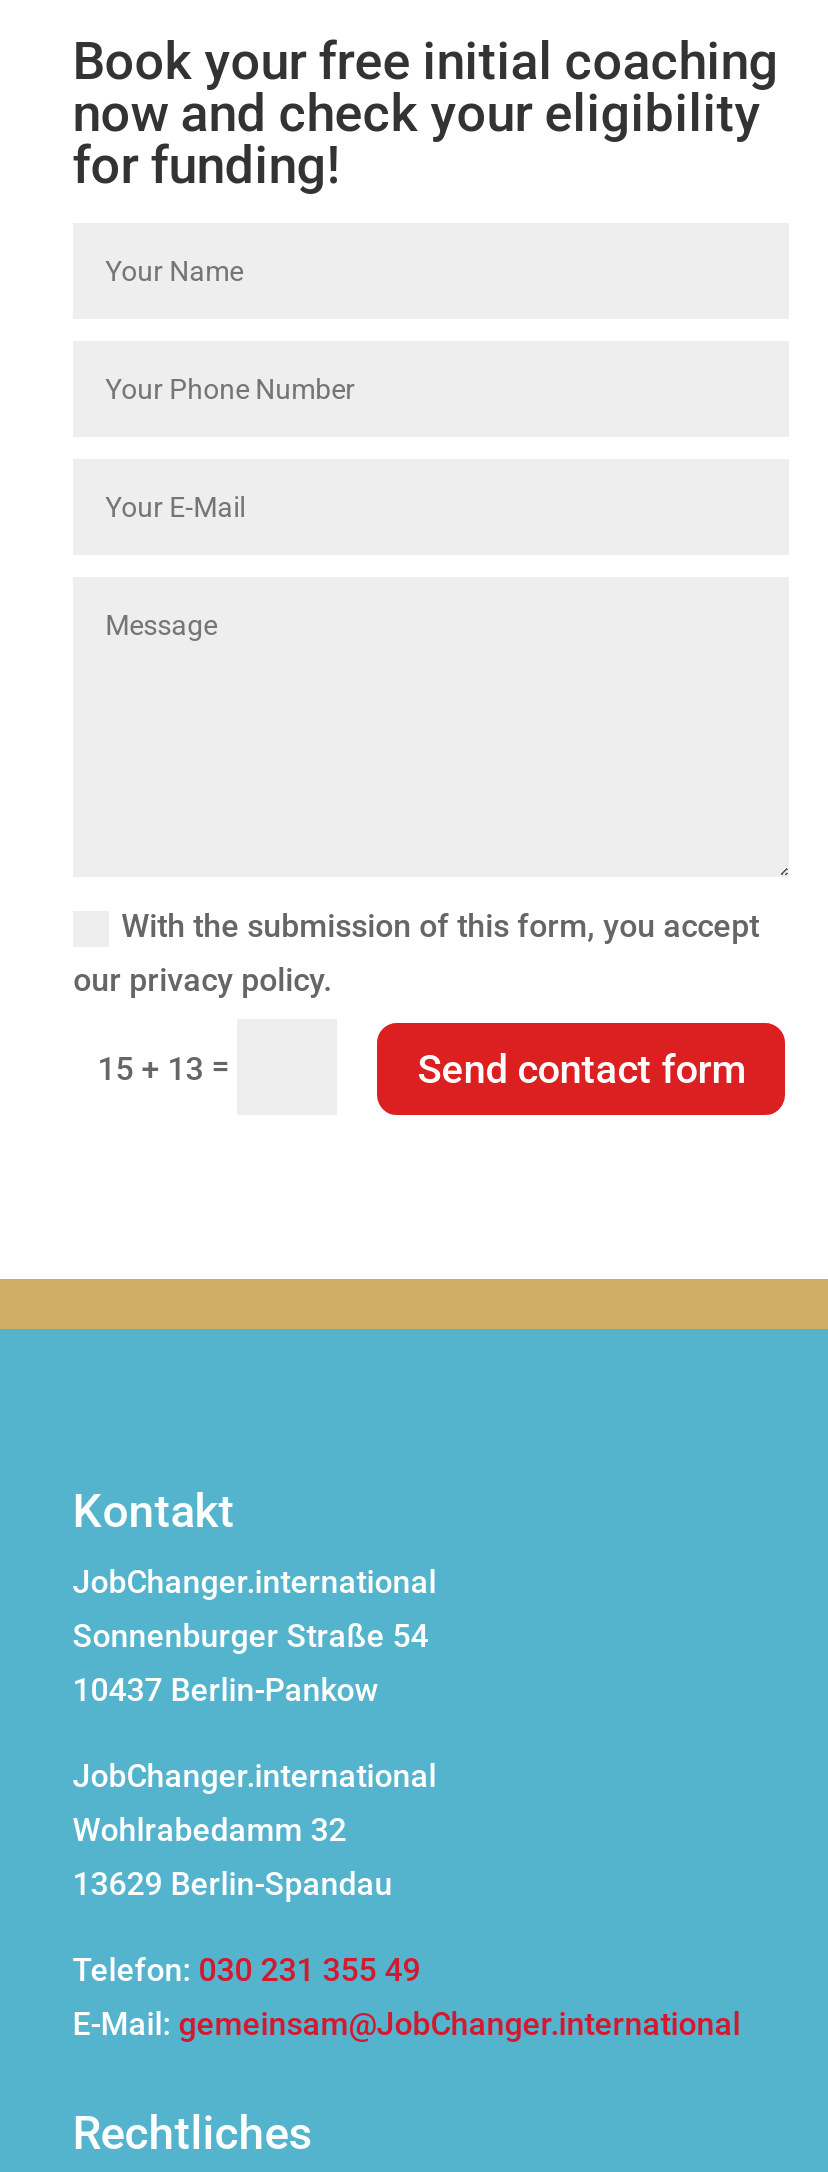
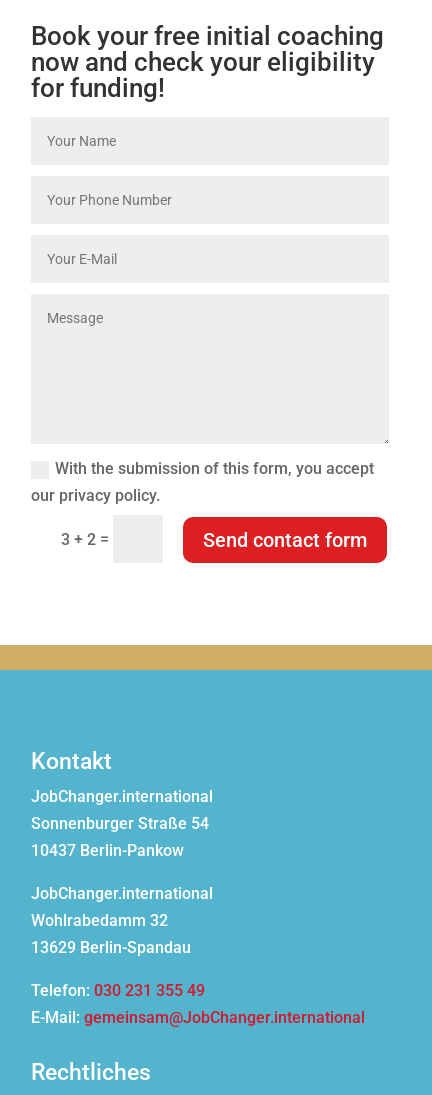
- 15 + 13 =
+ 3 + 2 =
